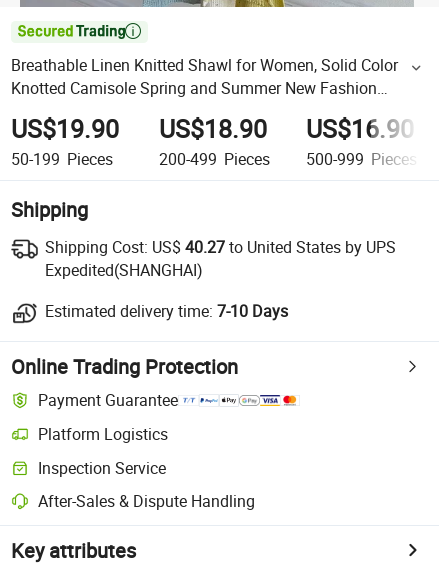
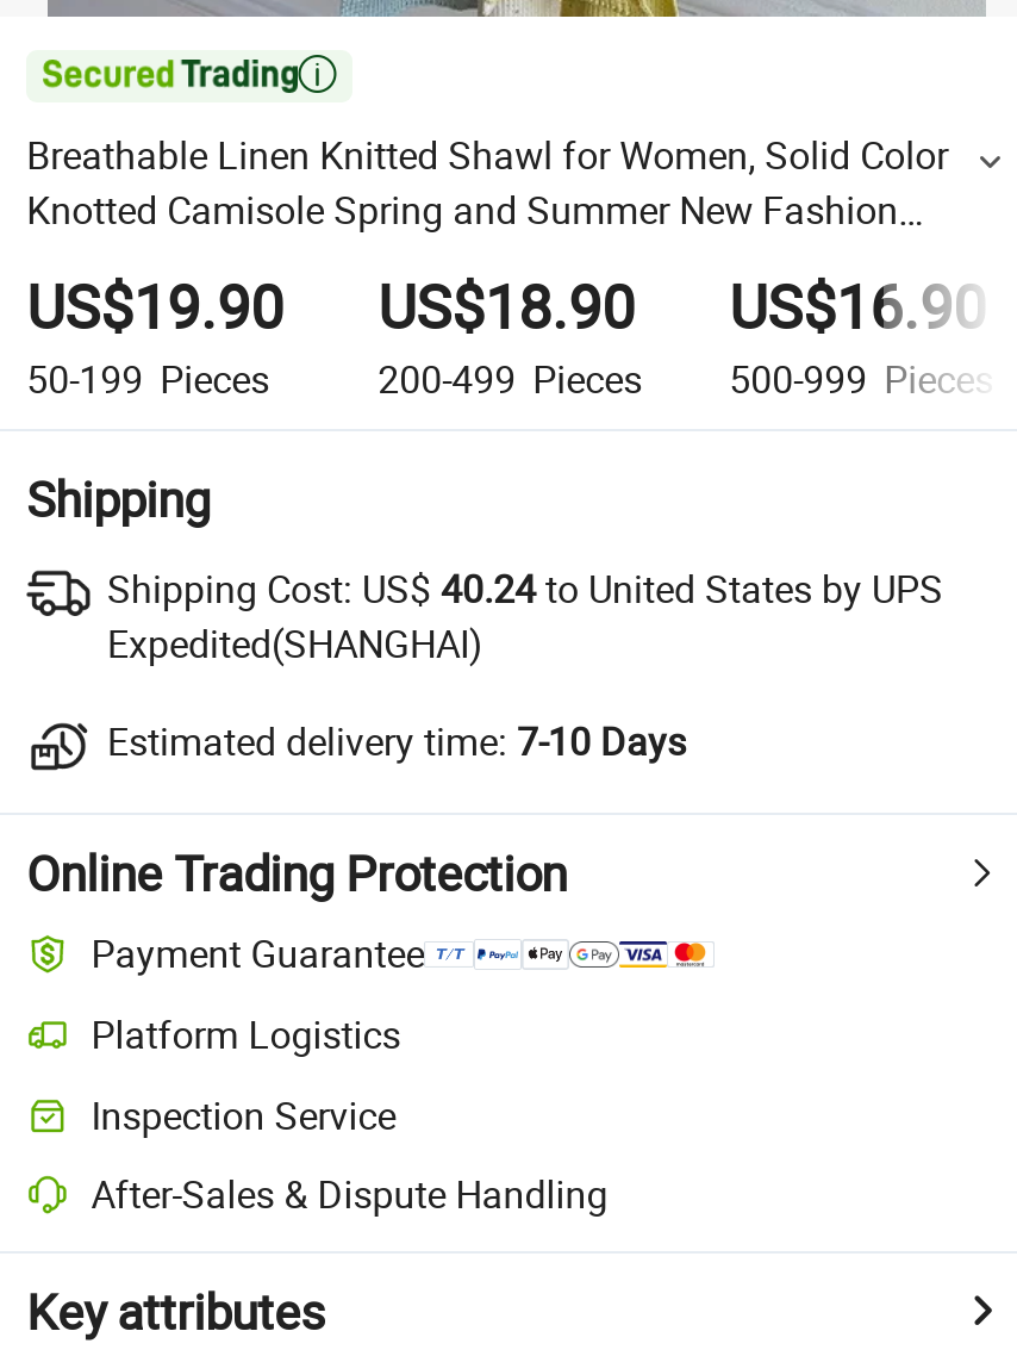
- Shipping Cost: US$40.27to United States by UPS
+ Shipping Cost: US$40.24to United States by UPS
